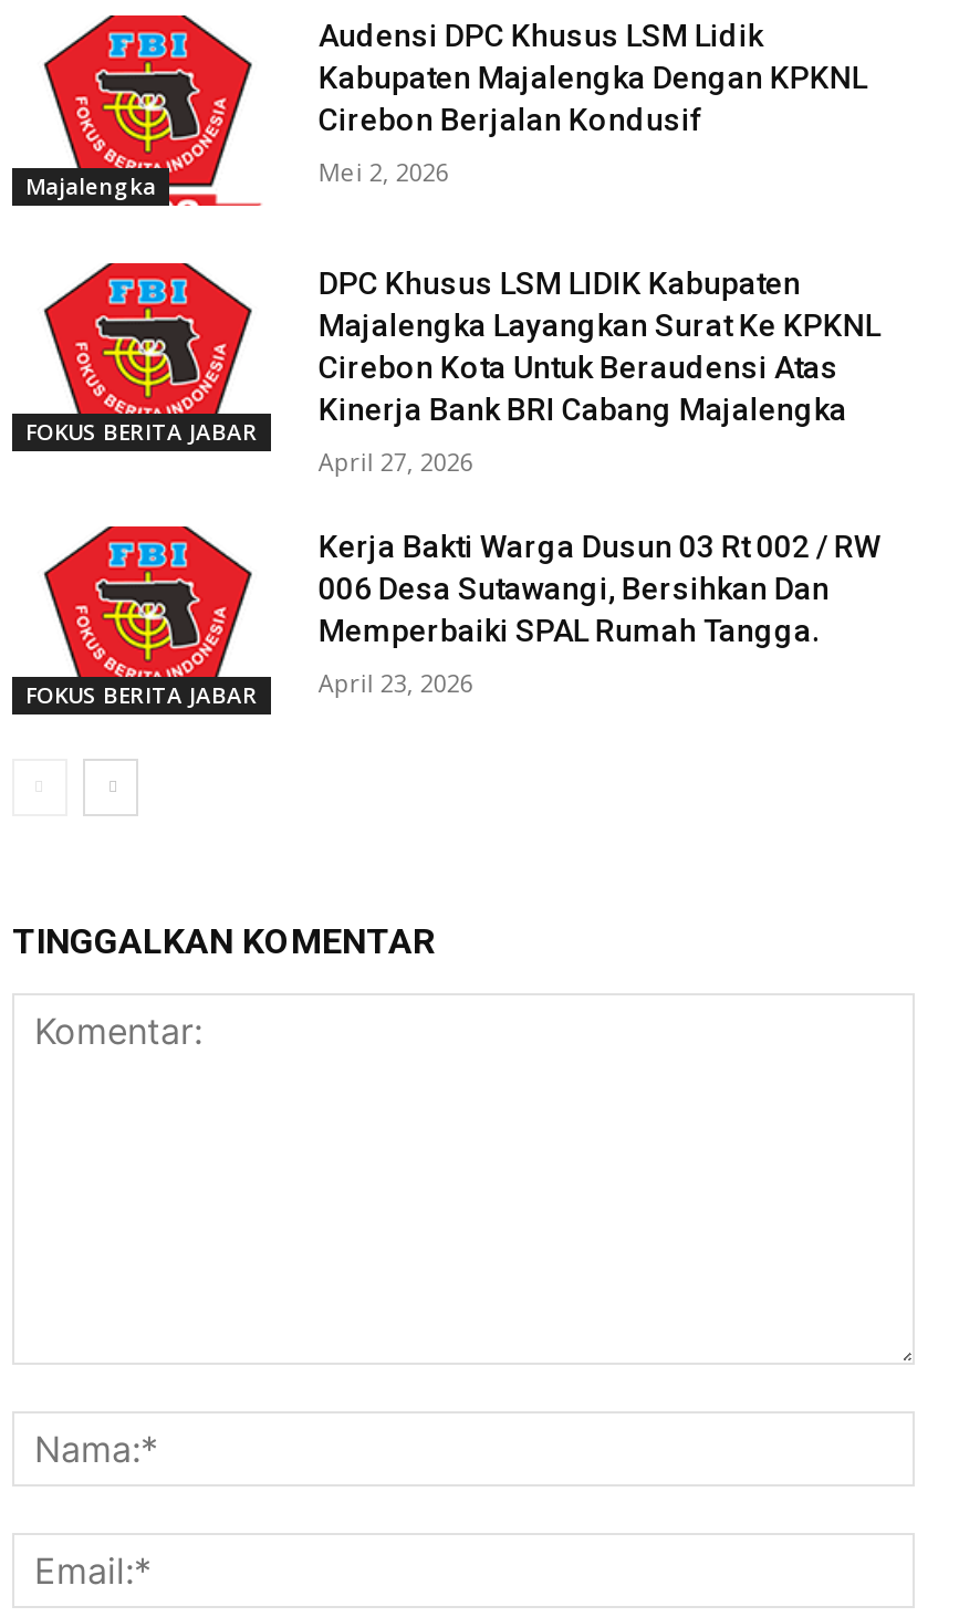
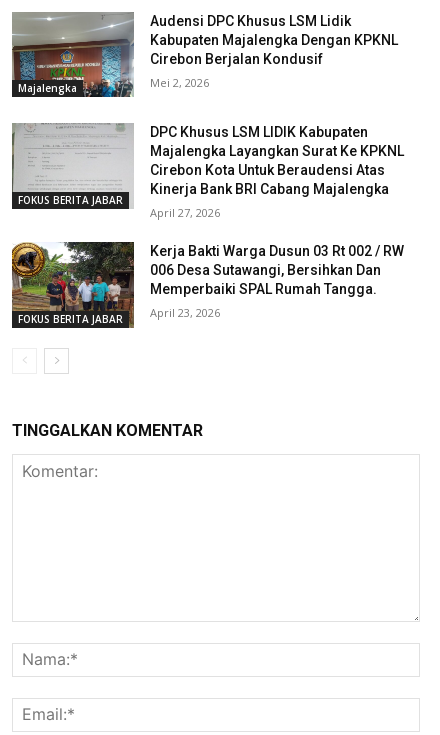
- [image]
+ [image]

- [image]
+ [image]

- [image]
+ [image]
